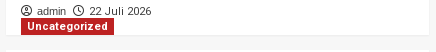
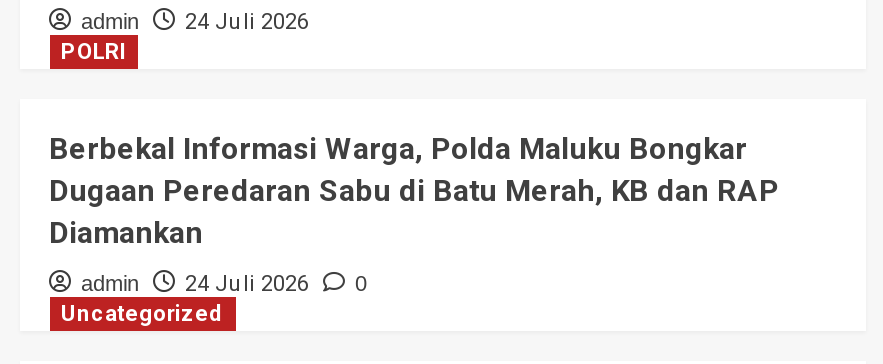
- 22 Juli 2026
+ 24 Juli 2026
+ POLRI
+ Berbekal Informasi Warga, Polda Maluku Bongkar
+ Dugaan Peredaran Sabu di Batu Merah, KB dan RAP
+ Diamankan
+ admin
+ 24 Juli 2026
+ 0
